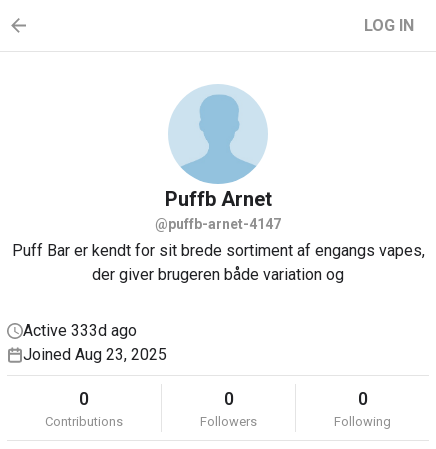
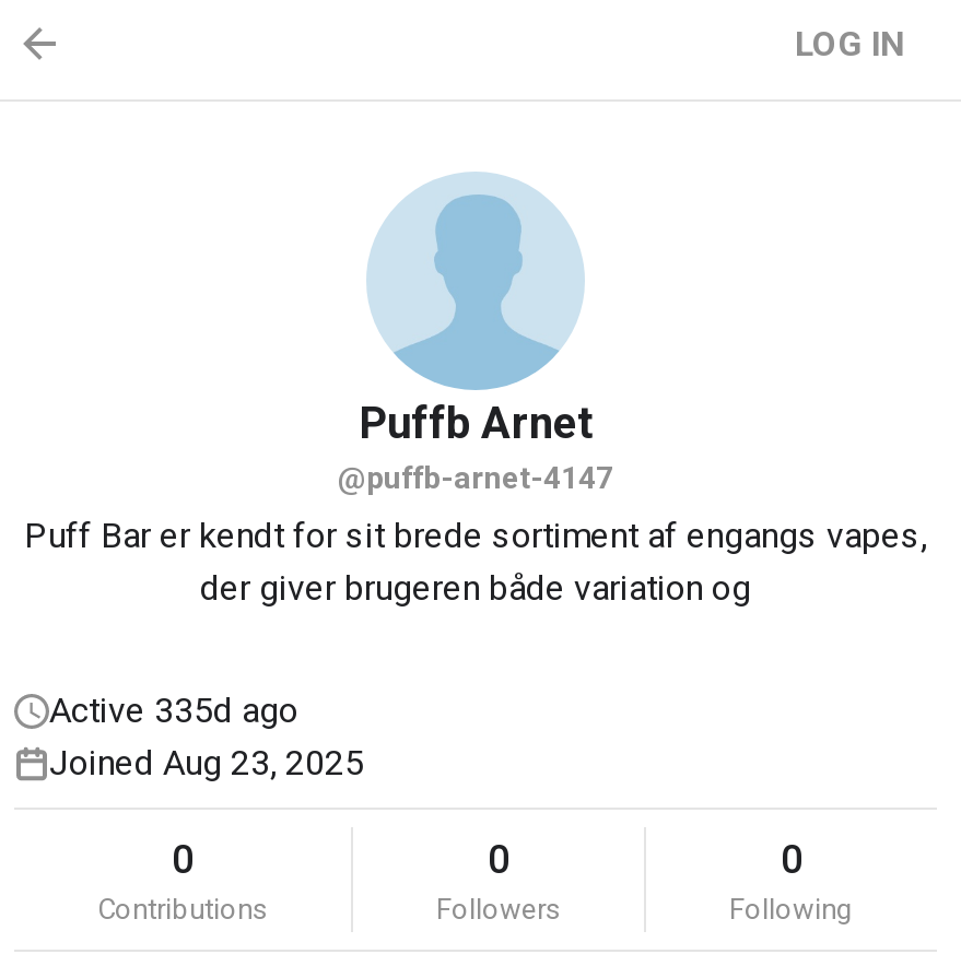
- Active 333d ago
+ Active 335d ago
